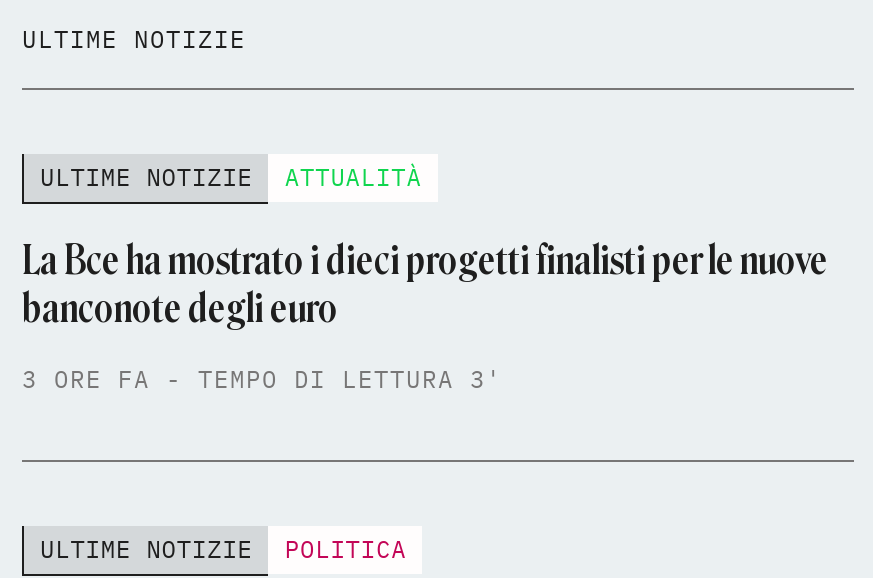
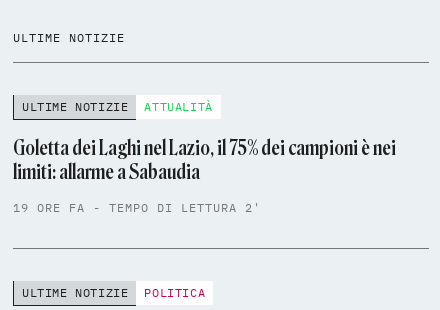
- La Bce ha mostrato i dieci progetti finalisti per le nuove
- banconote degli euro
+ Goletta dei Laghi nel Lazio, il 75% dei campioni è nei
+ limiti: allarme a Sabaudia

- 3 ORE FA - TEMPO DI LETTURA 3'
+ 19 ORE FA - TEMPO DI LETTURA 2'
